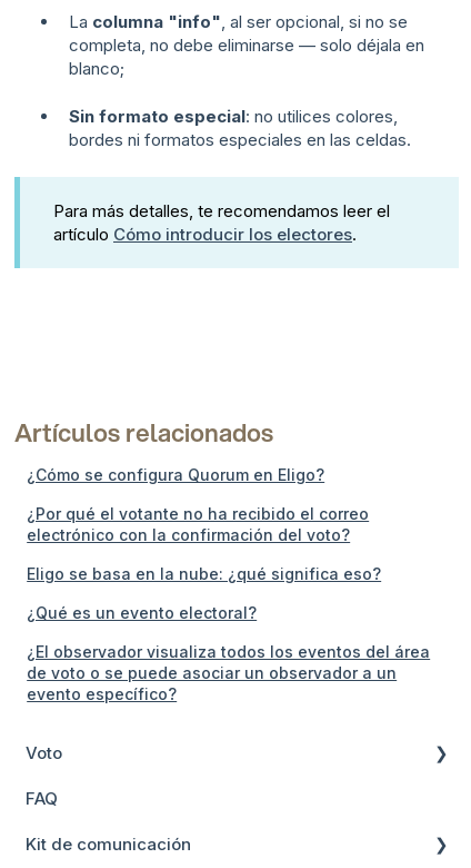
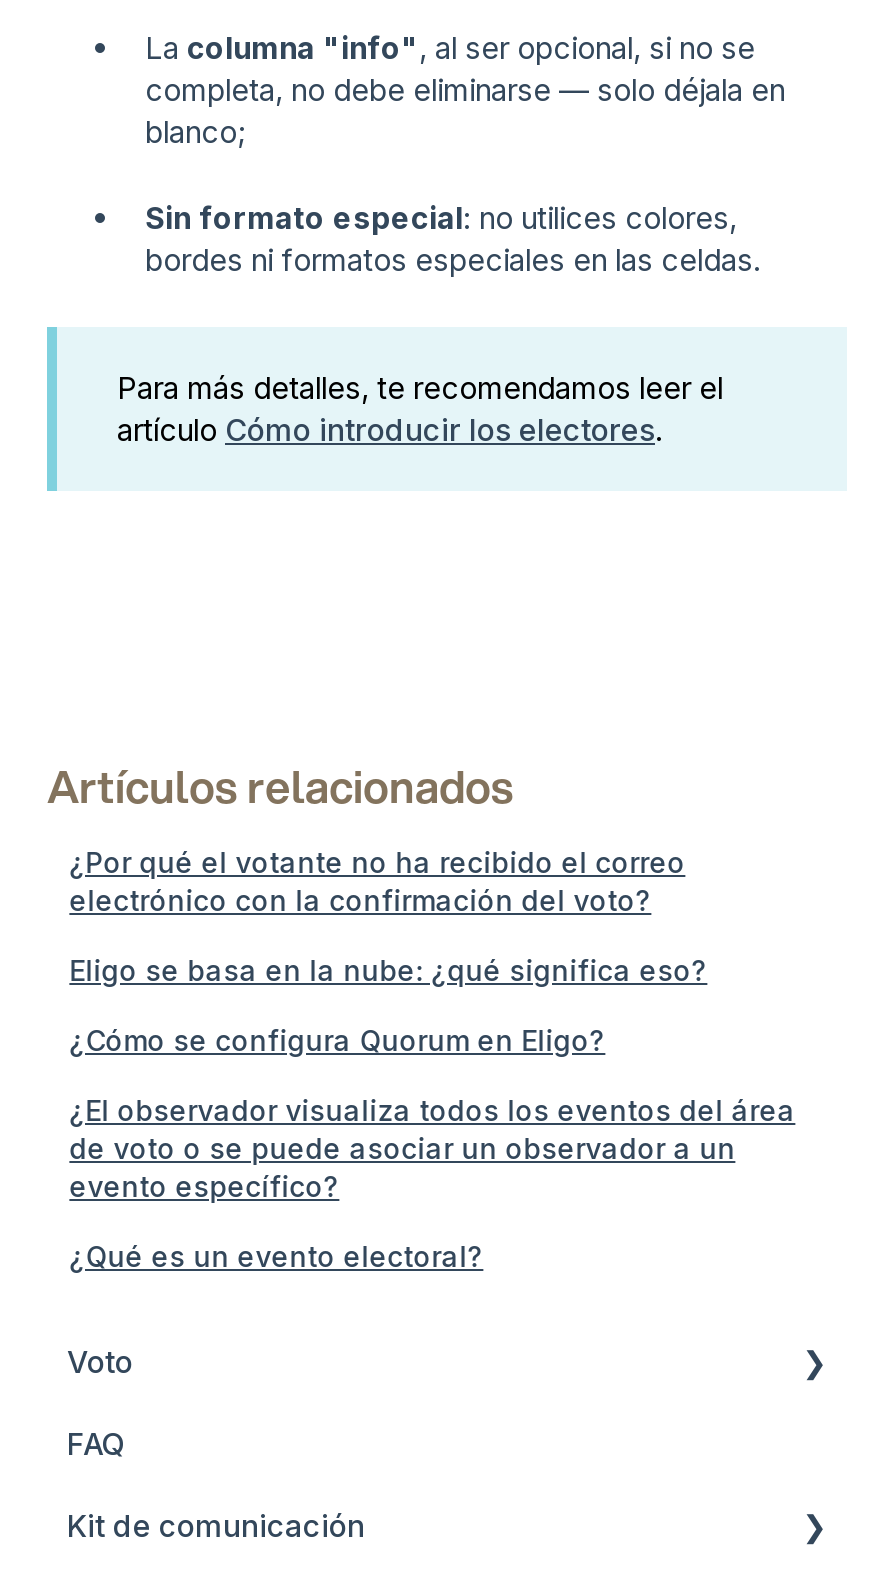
moved down: ¿Cómo se configura Quorum en Eligo?

moved up: ¿Por qué el votante no ha recibido el correo | electrónico con la confirmación del voto? | Eligo se basa en la nube: ¿qué significa eso?

moved down: ¿Qué es un evento electoral?

moved up: ¿El observador visualiza todos los eventos del área | de voto o se puede asociar un observador a un | evento específico?
